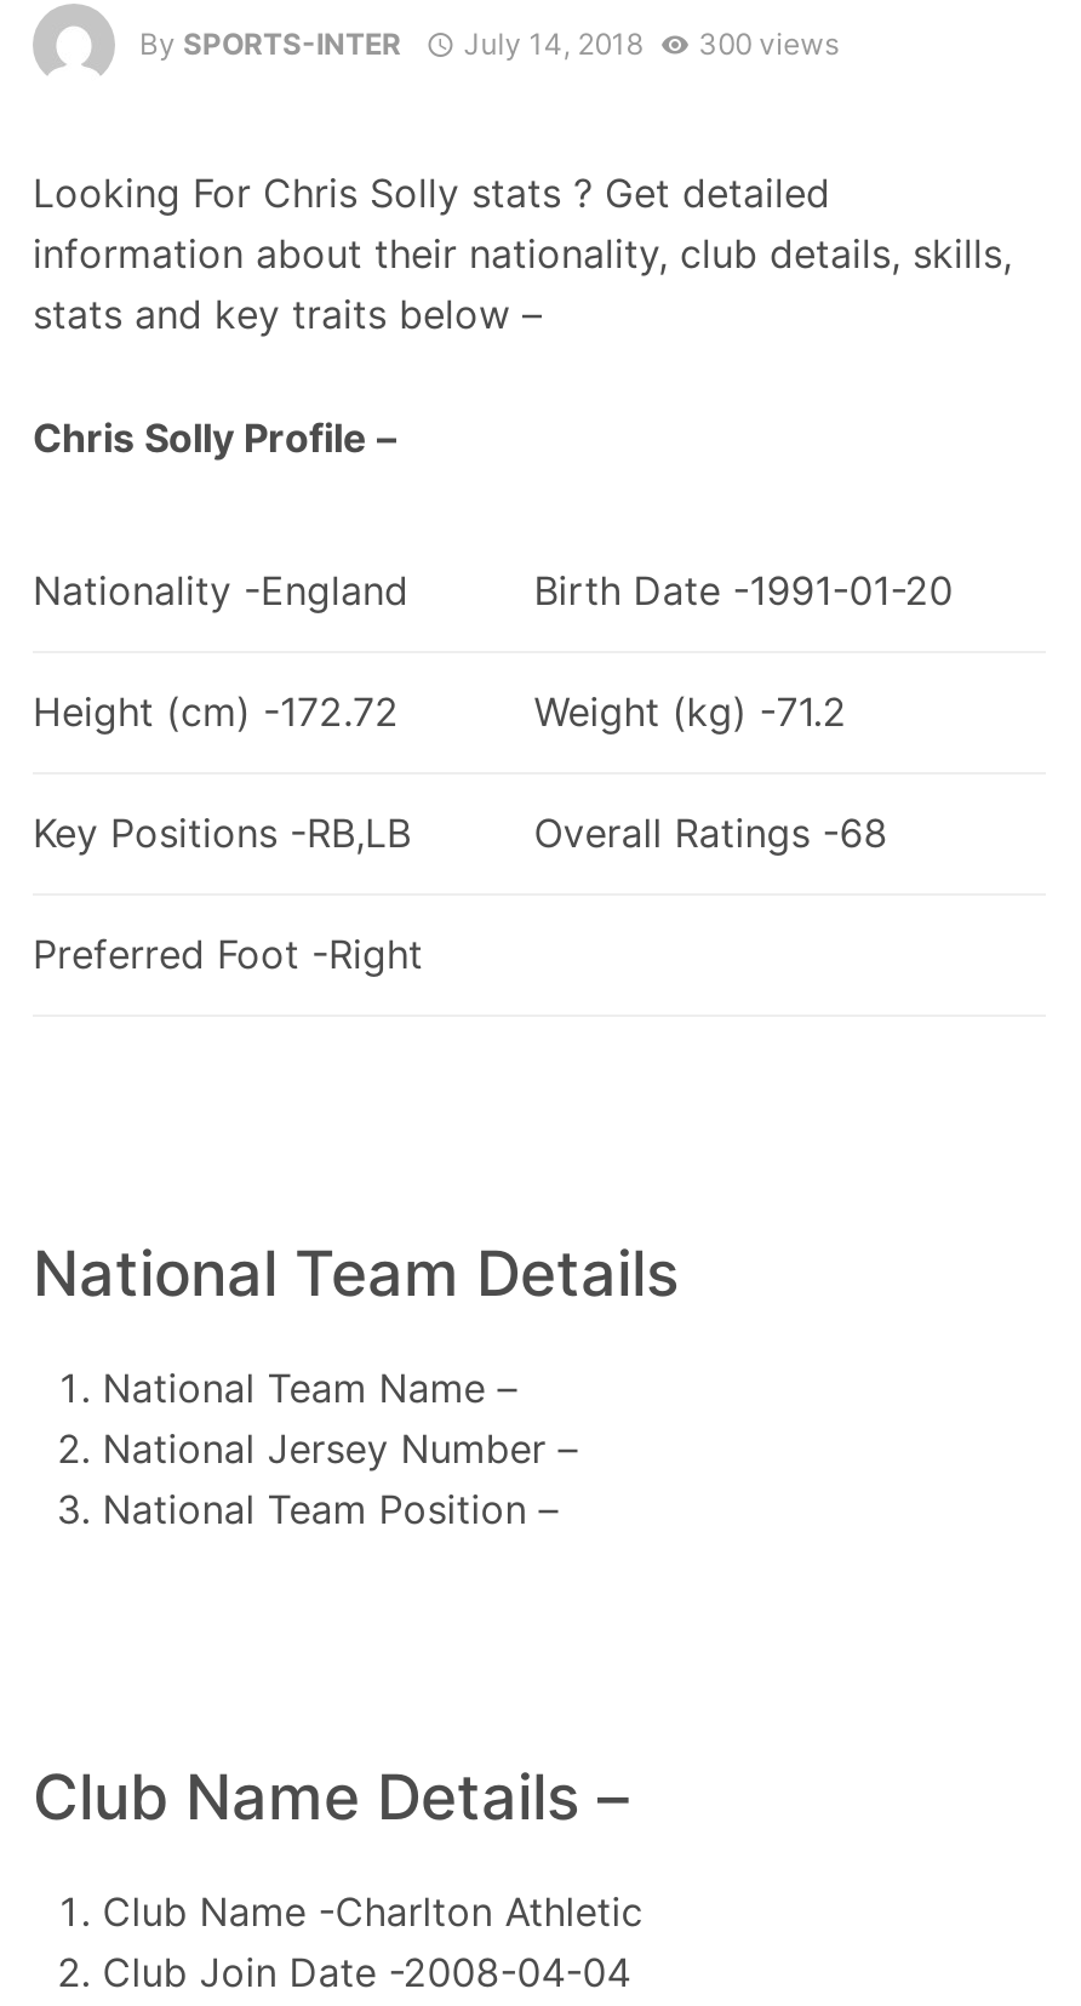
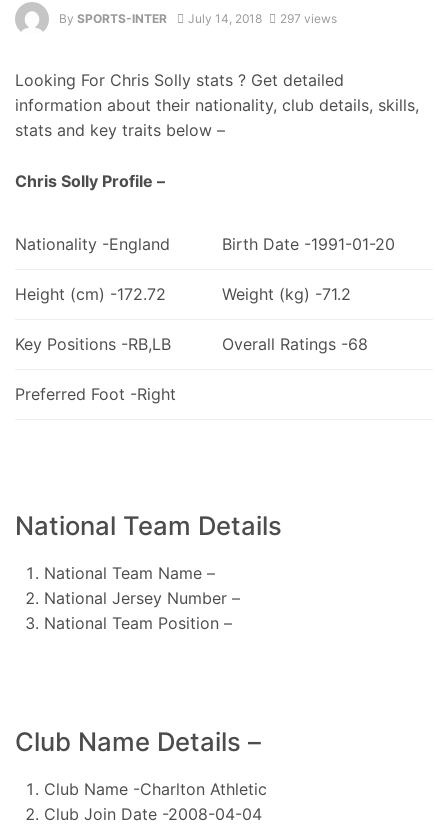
- By SPORTS-INTER July 14, 2018 300 views
+ By SPORTS-INTER July 14, 2018 297 views
